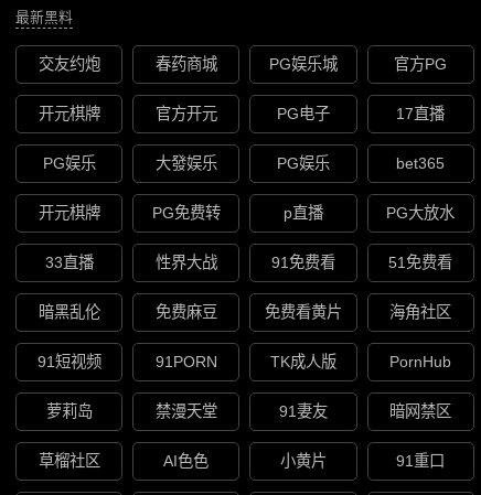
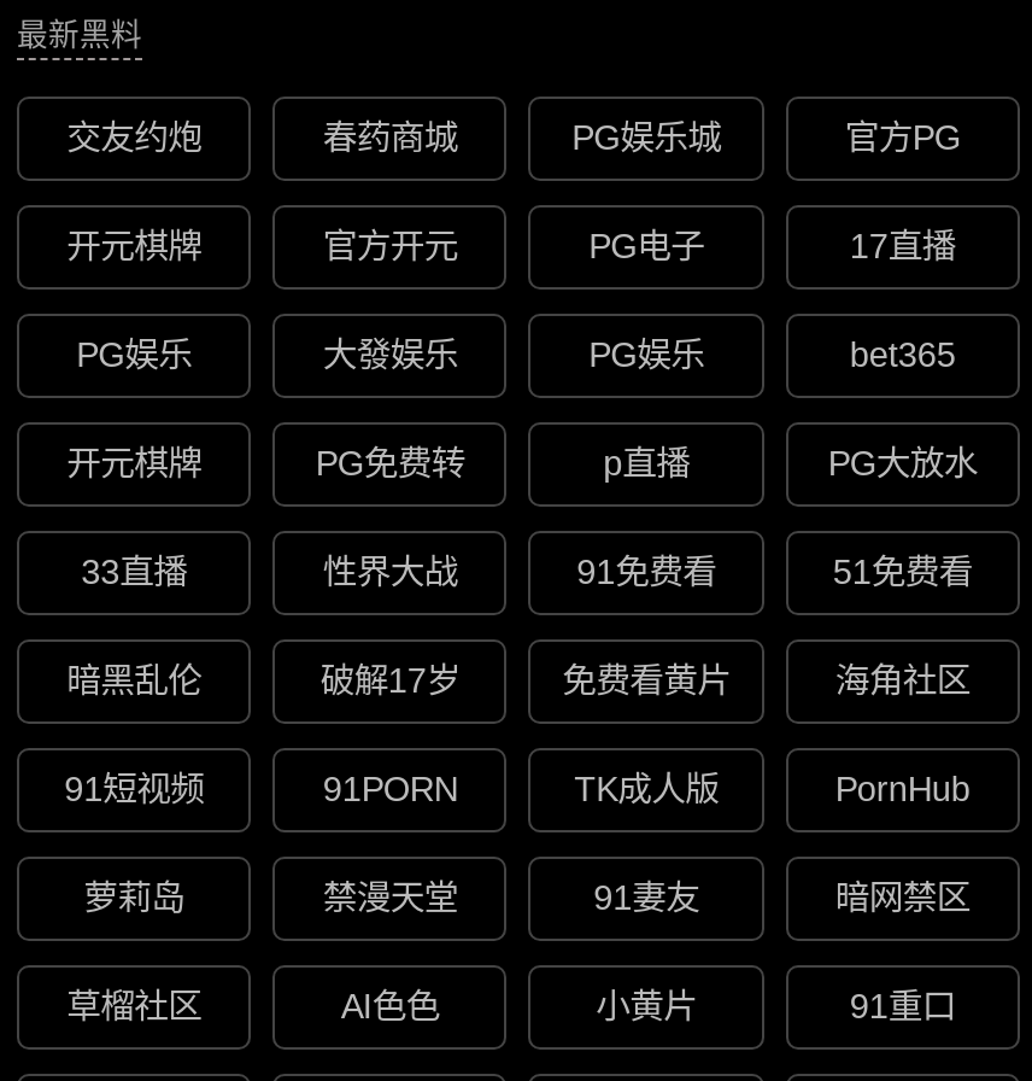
- 免费麻豆
+ 破解17岁
